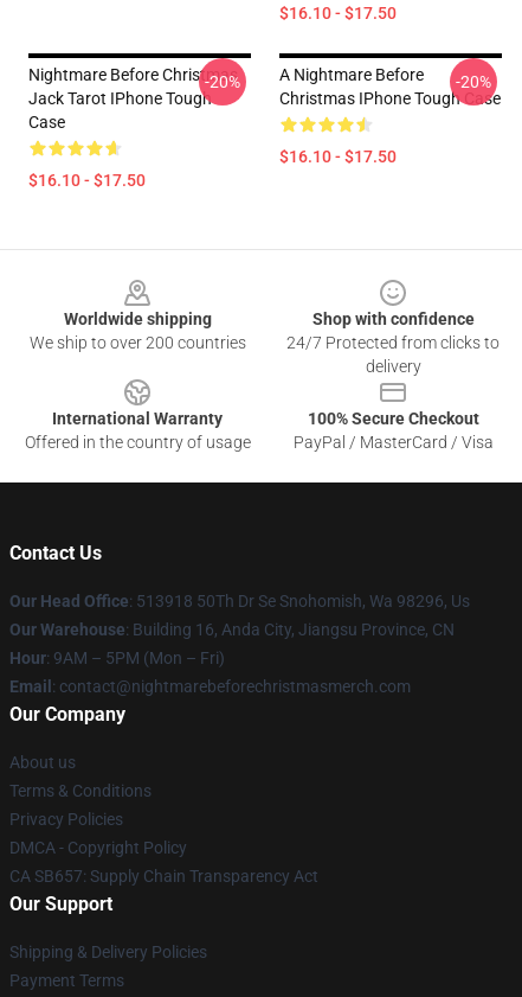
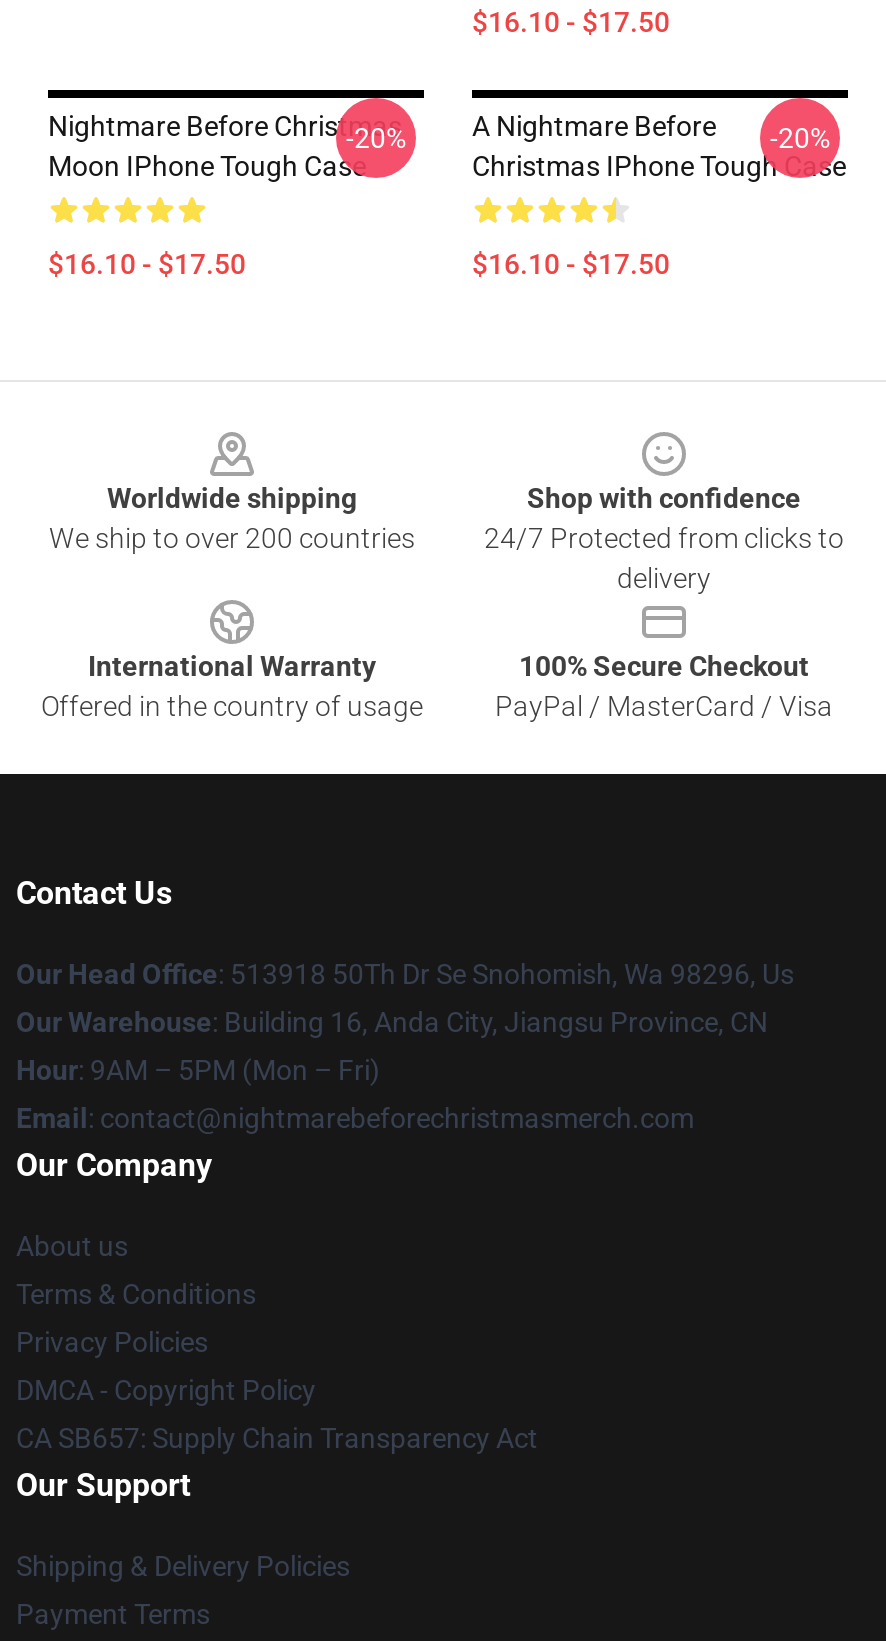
- Jack Tarot IPhone Tough
- Case
+ Moon IPhone Tough Case
